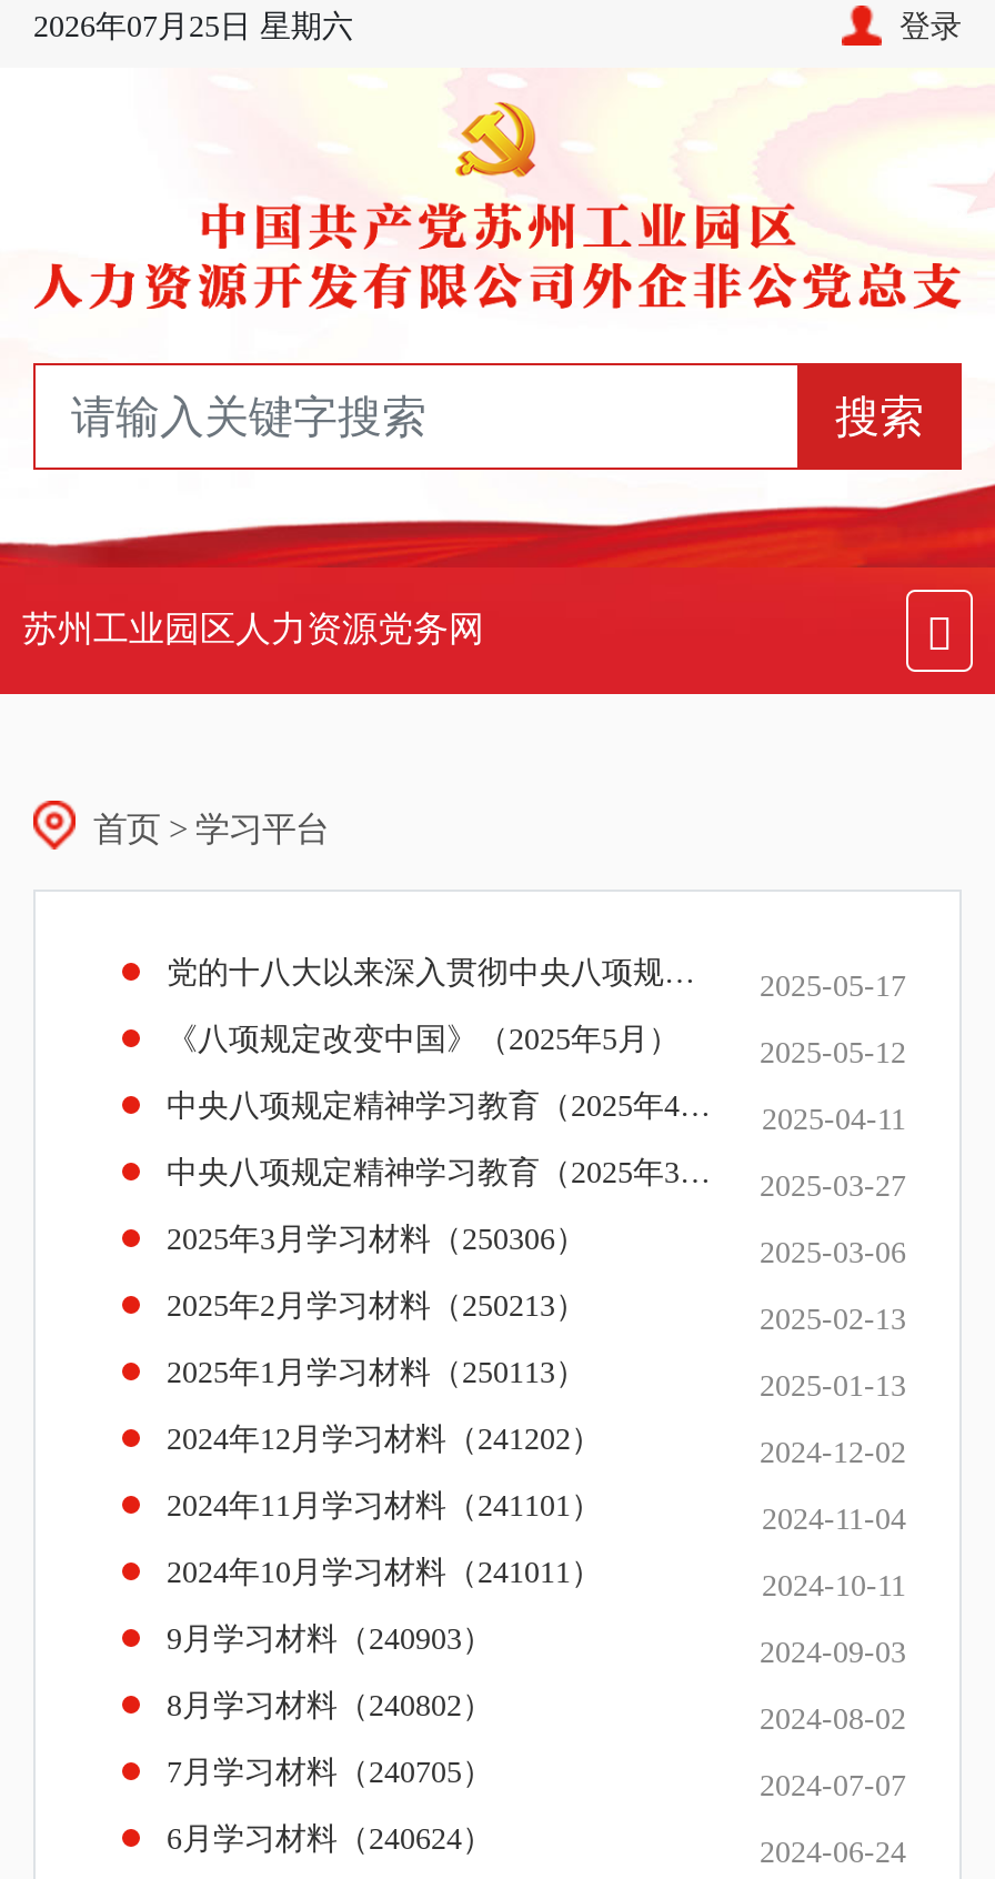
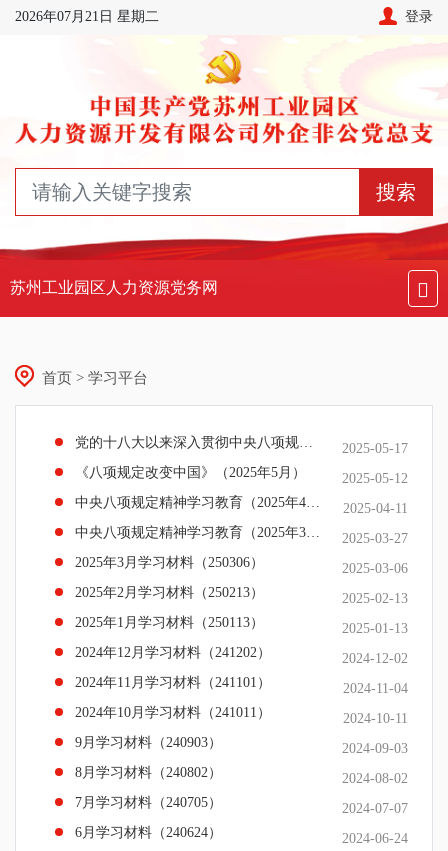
- 2026年07月25日 星期六
+ 2026年07月21日 星期二
